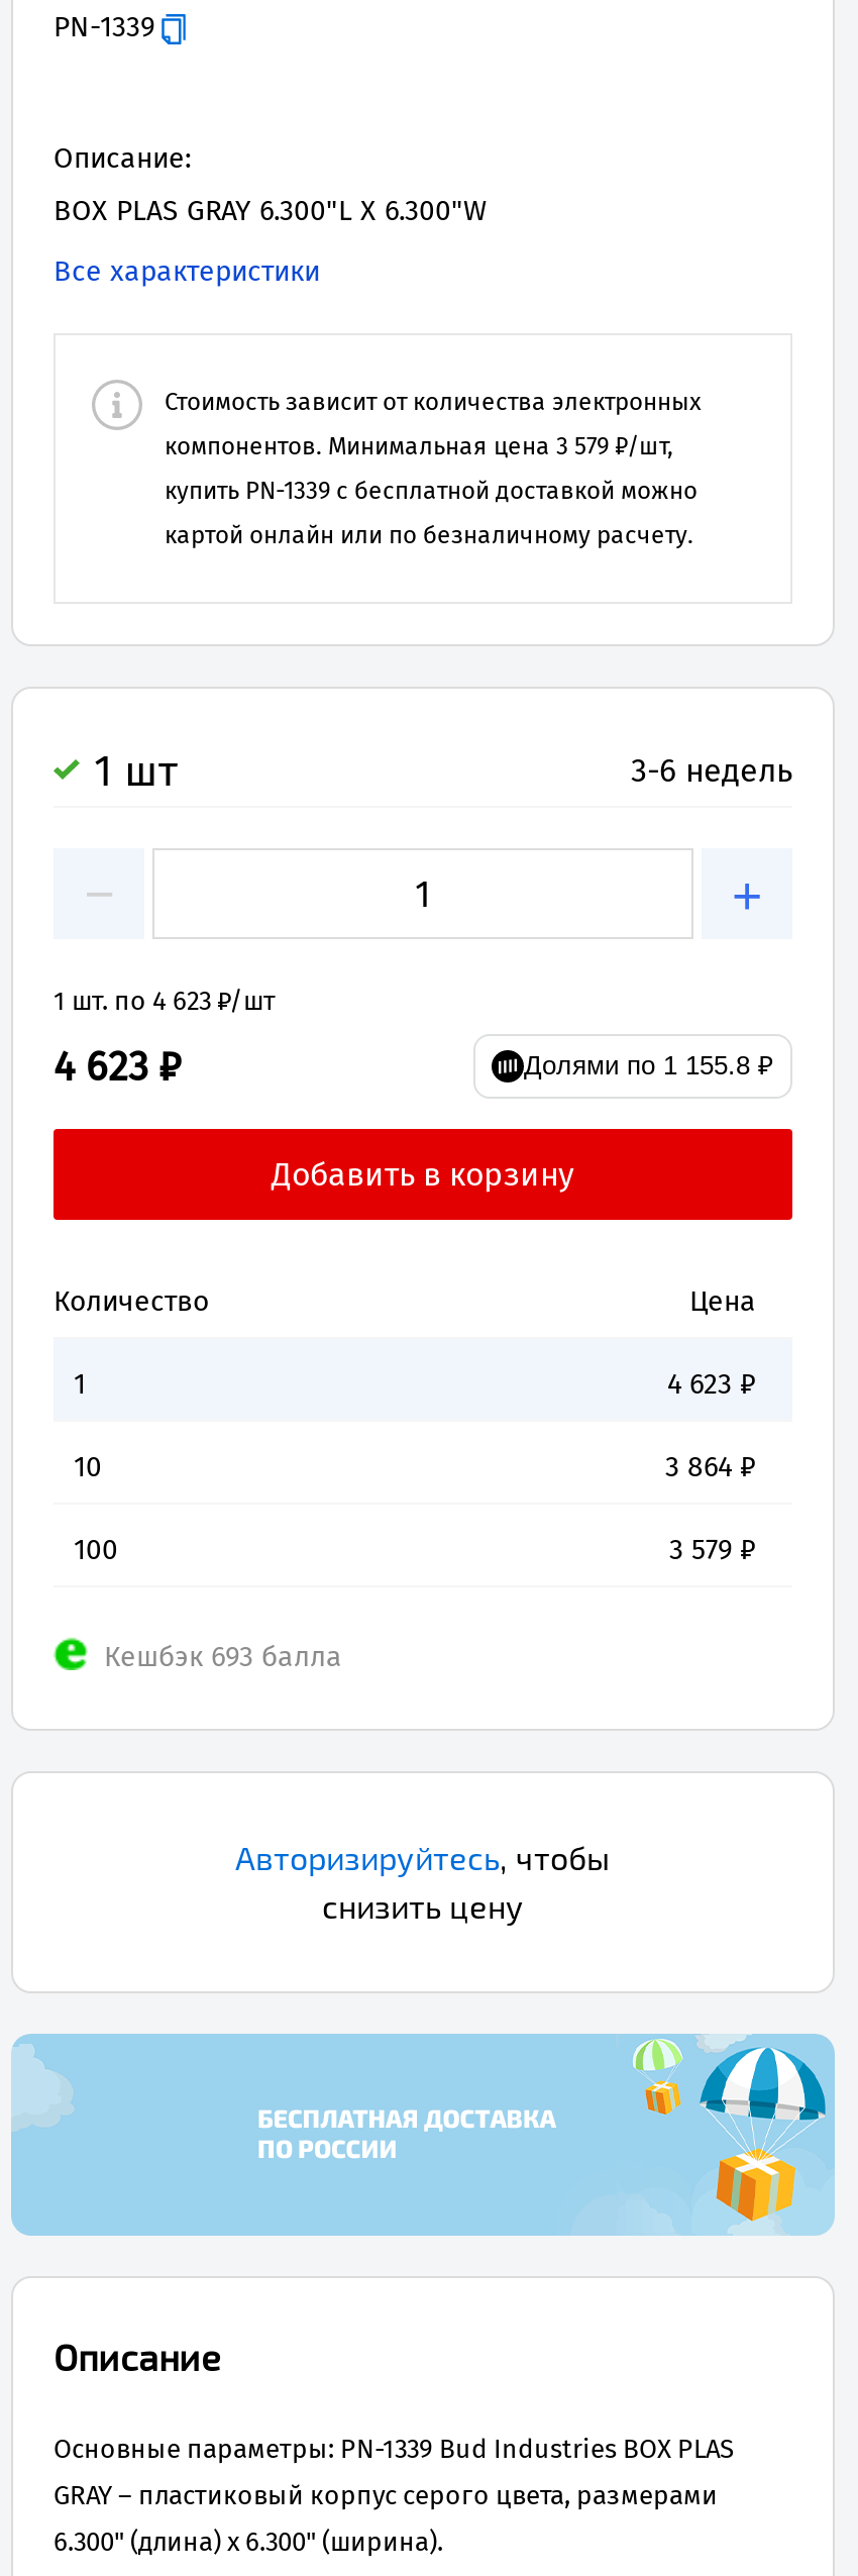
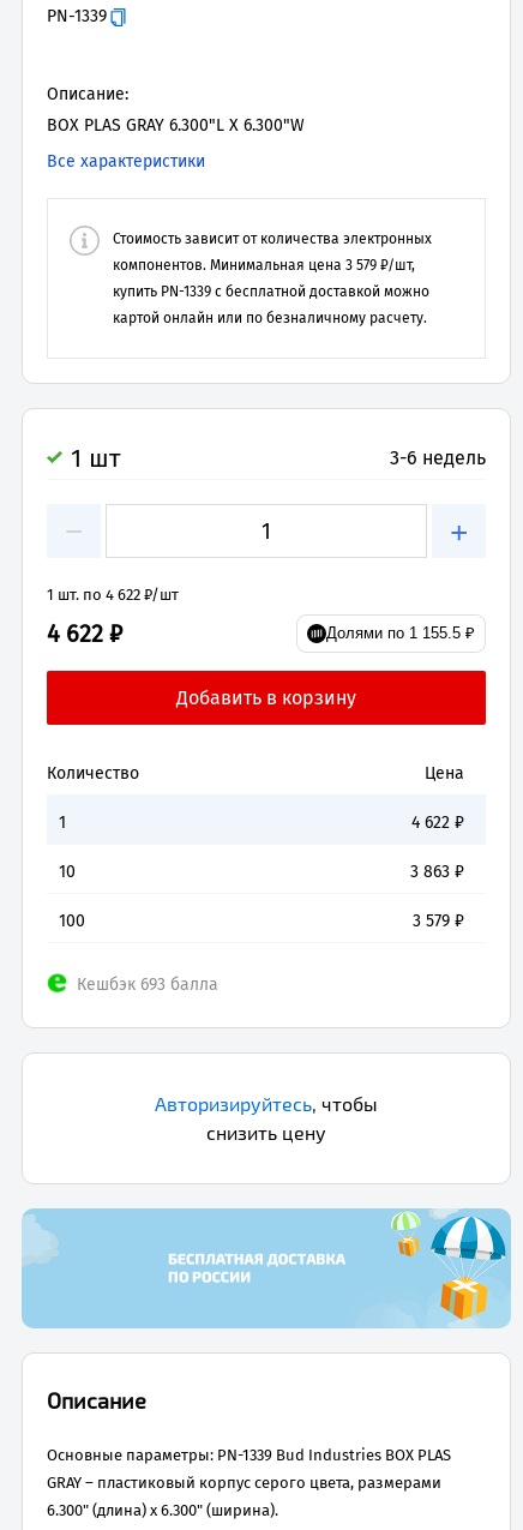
- 1 шт. по 4 623 ₽/шт
+ 1 шт. по 4 622 ₽/шт

- 4 623 ₽
+ 4 622 ₽

- Долями по 1 155.8 ₽
+ Долями по 1 155.5 ₽

- 4 623 ₽
+ 4 622 ₽

- 3 864 ₽
+ 3 863 ₽
